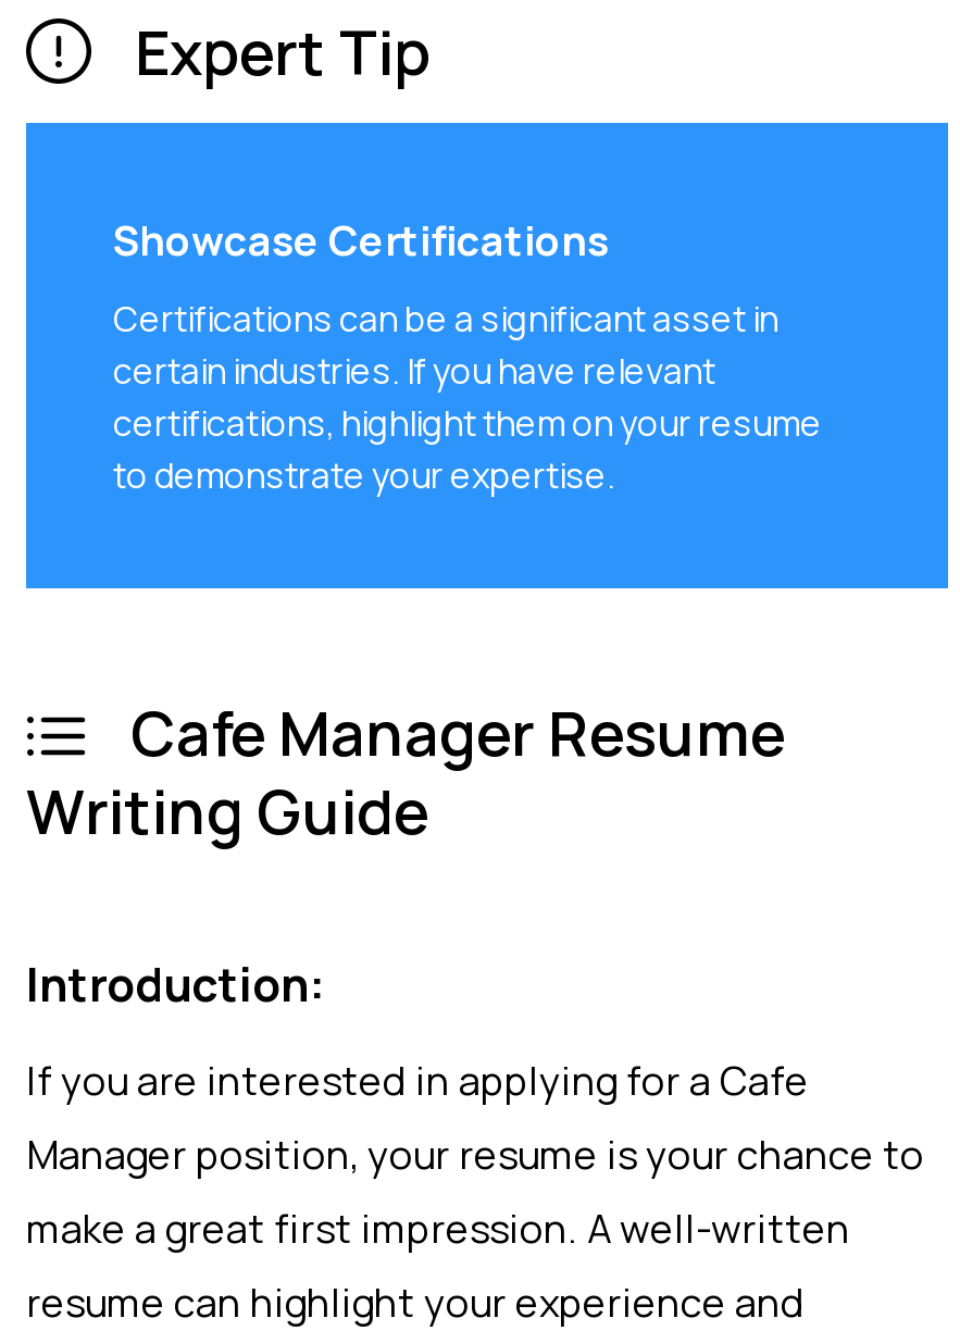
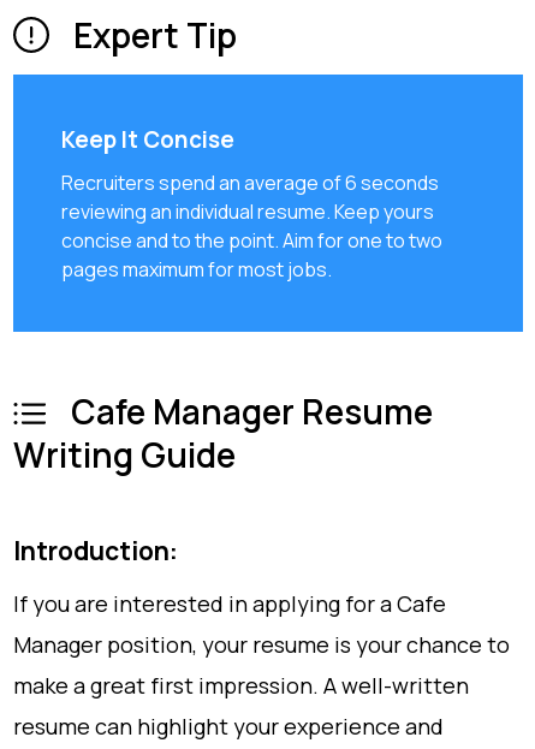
- Showcase Certifications
+ Keep It Concise

- Certifications can be a significant asset in
- certain industries. If you have relevant
- certifications, highlight them on your resume
- to demonstrate your expertise.
+ Recruiters spend an average of 6 seconds
+ reviewing an individual resume. Keep yours
+ concise and to the point. Aim for one to two
+ pages maximum for most jobs.
